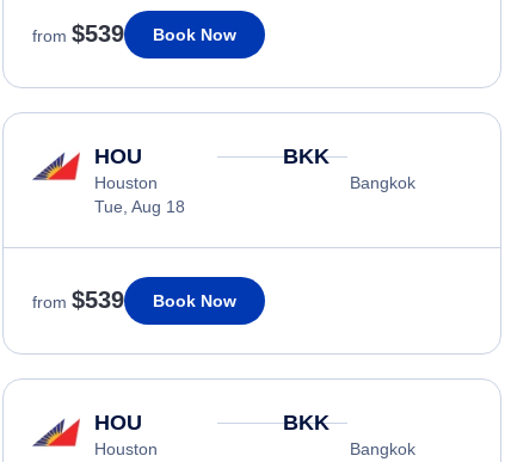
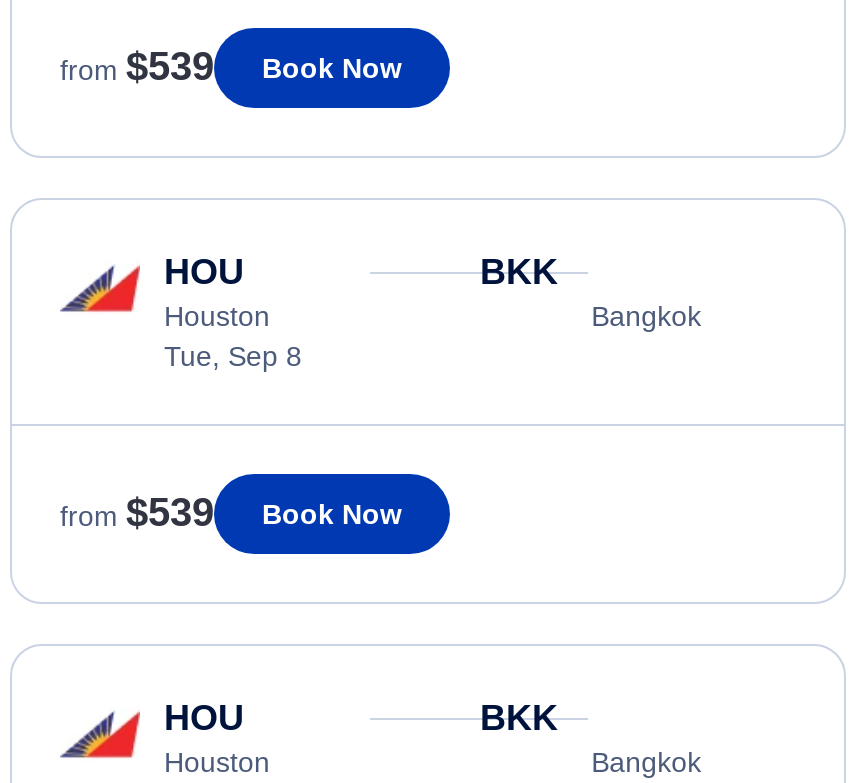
- Tue, Aug 18
+ Tue, Sep 8
